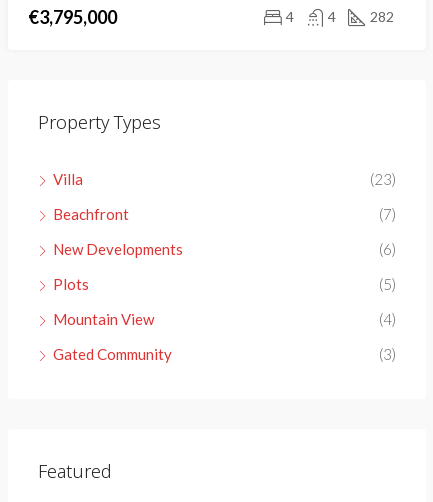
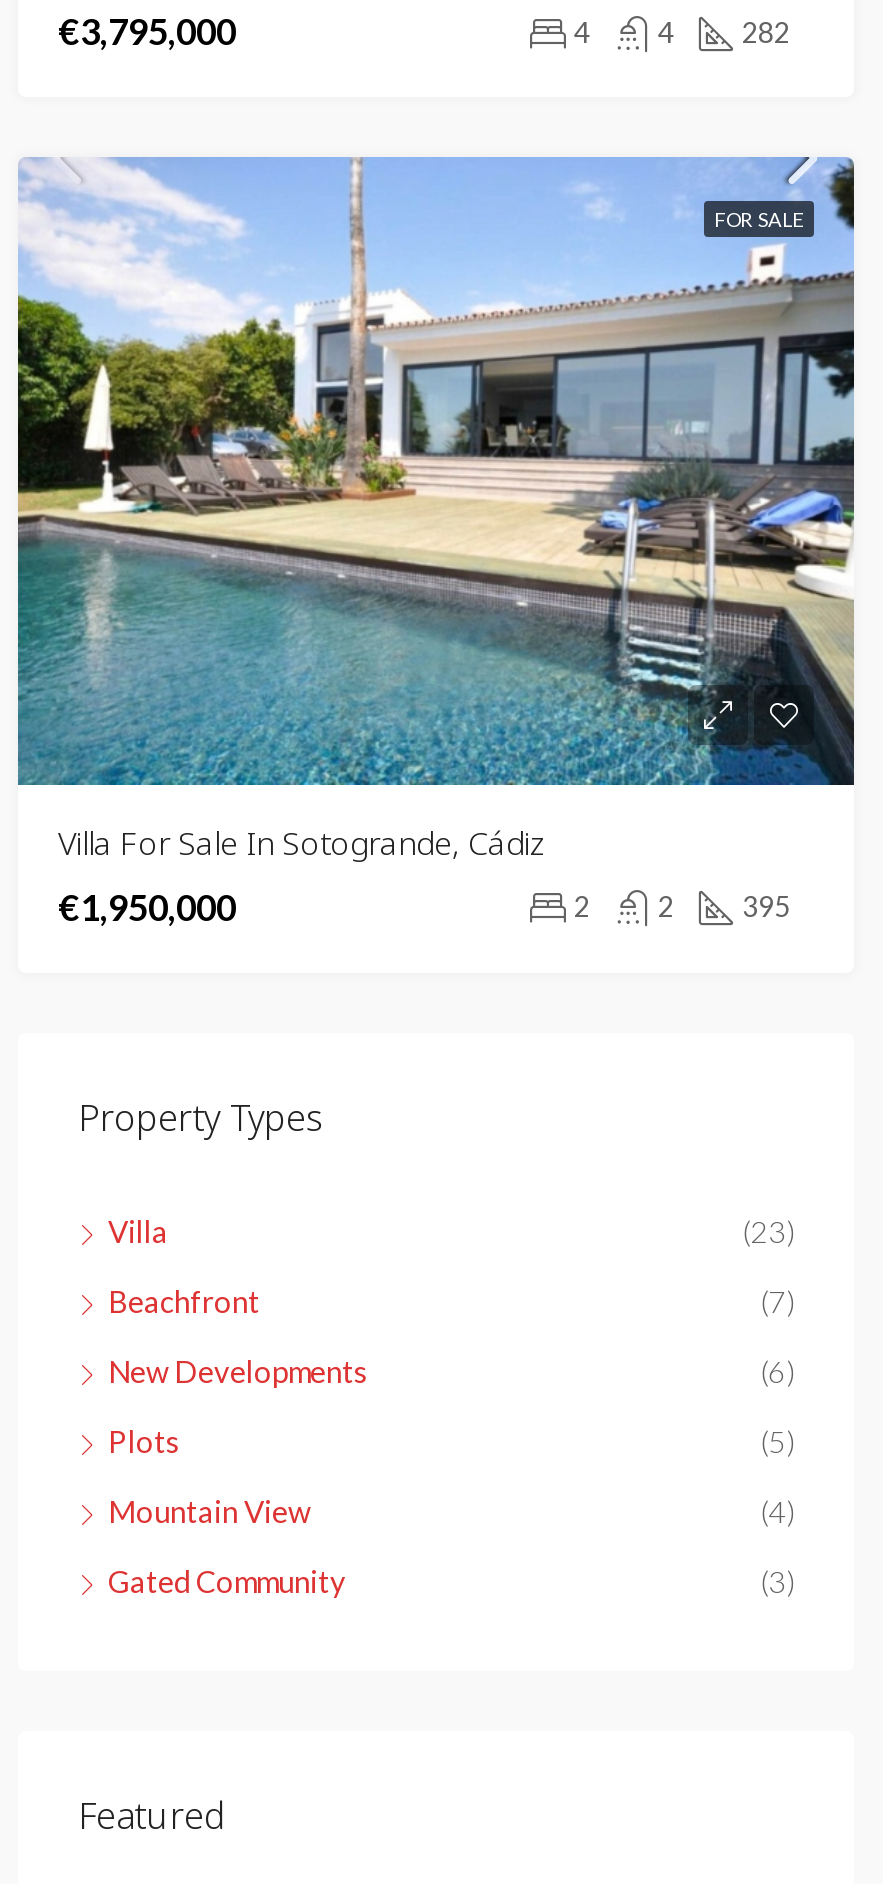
+ [image]
+ FOR SALE

+ Villa For Sale In Sotogrande, Cádiz
+ €1,950,000
+ 2
+ 2
+ 395
